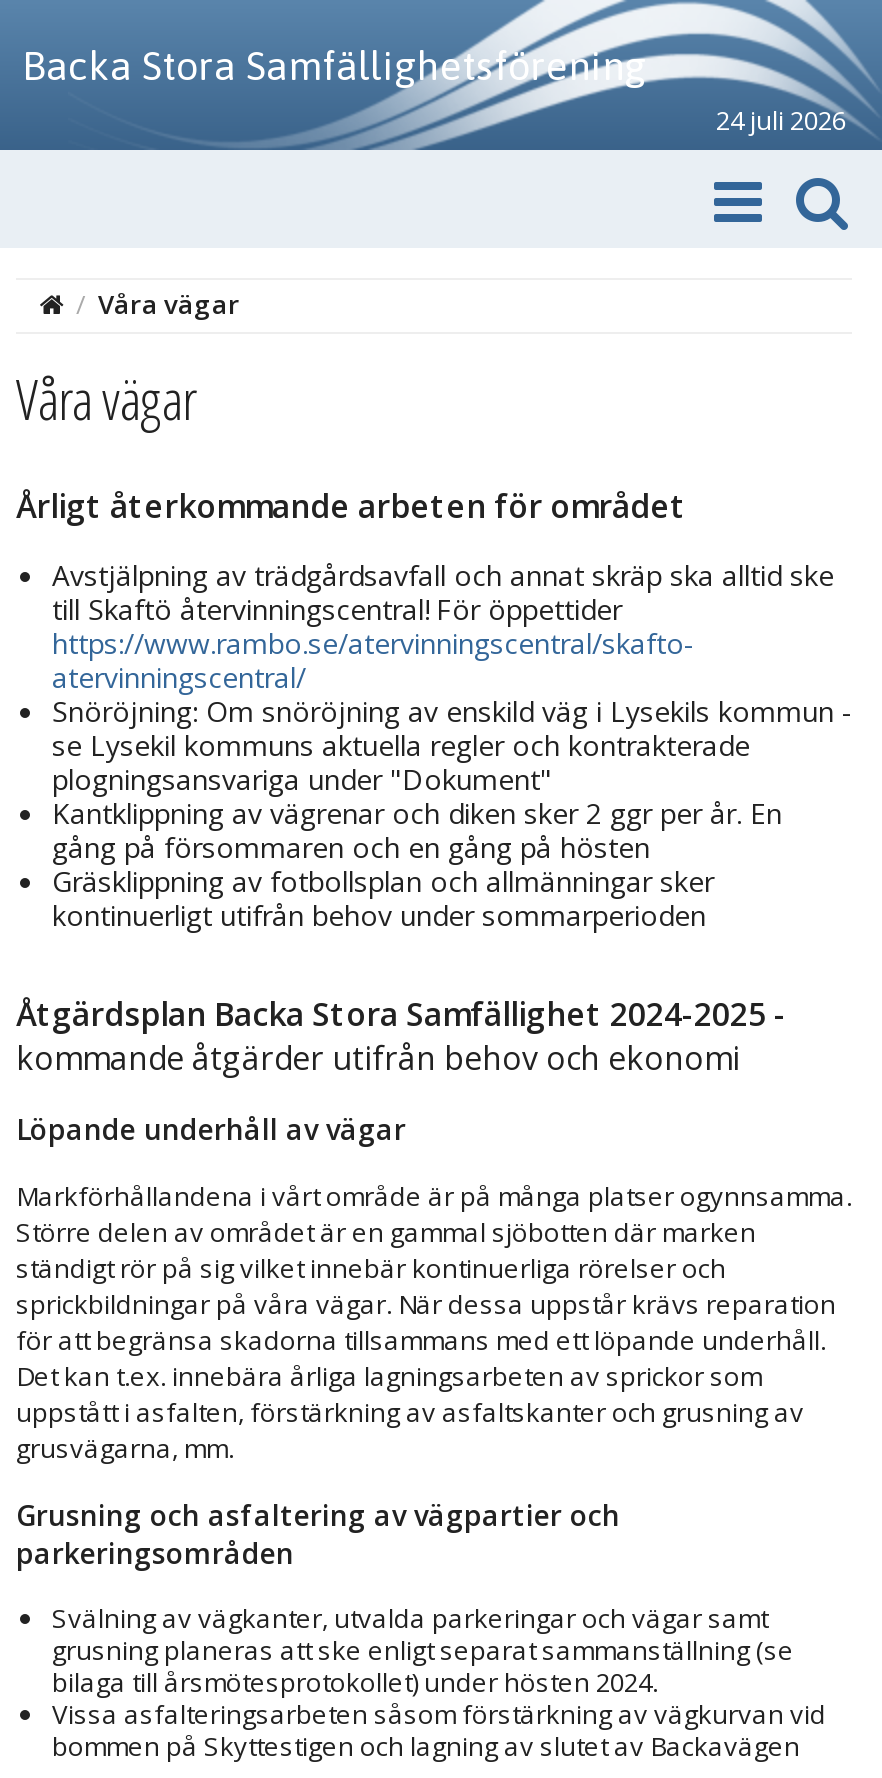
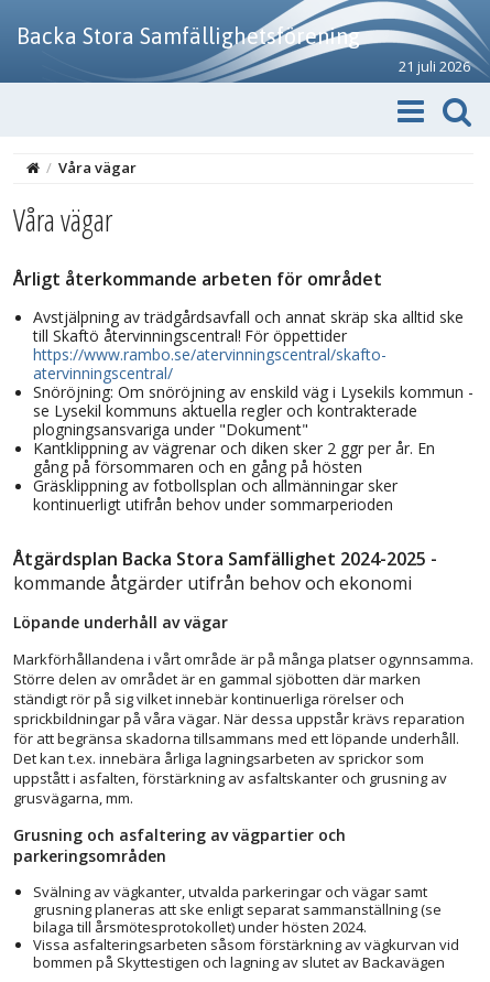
- 24 juli 2026
+ 21 juli 2026
